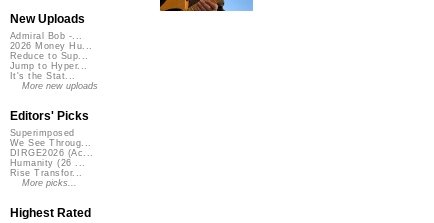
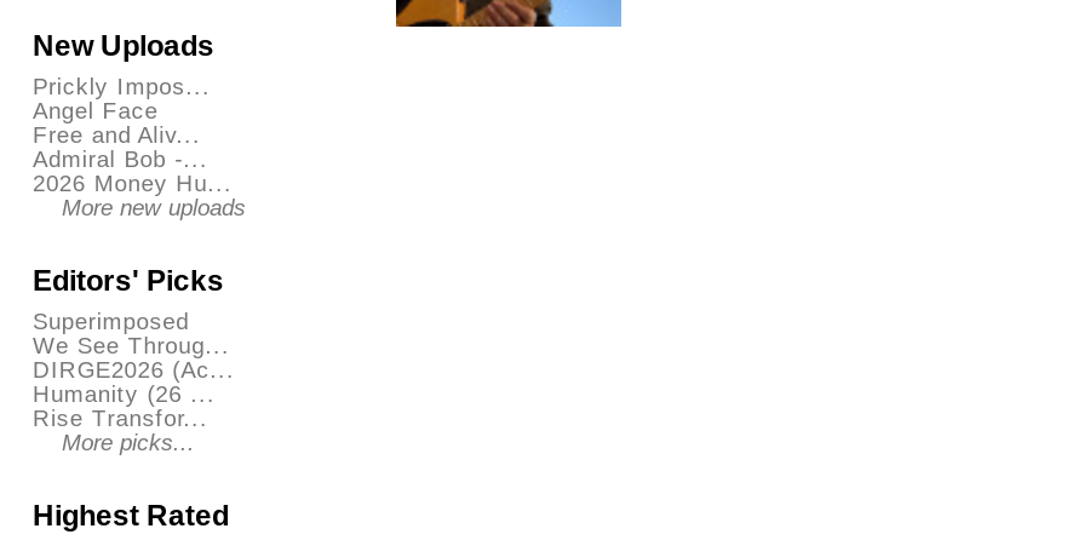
+ Prickly Impos...
+ Angel Face
+ Free and Aliv...

moved down: Admiral Bob -... | 2026 Money Hu...

- Reduce to Sup...
- Jump to Hyper...
- It's the Stat...
